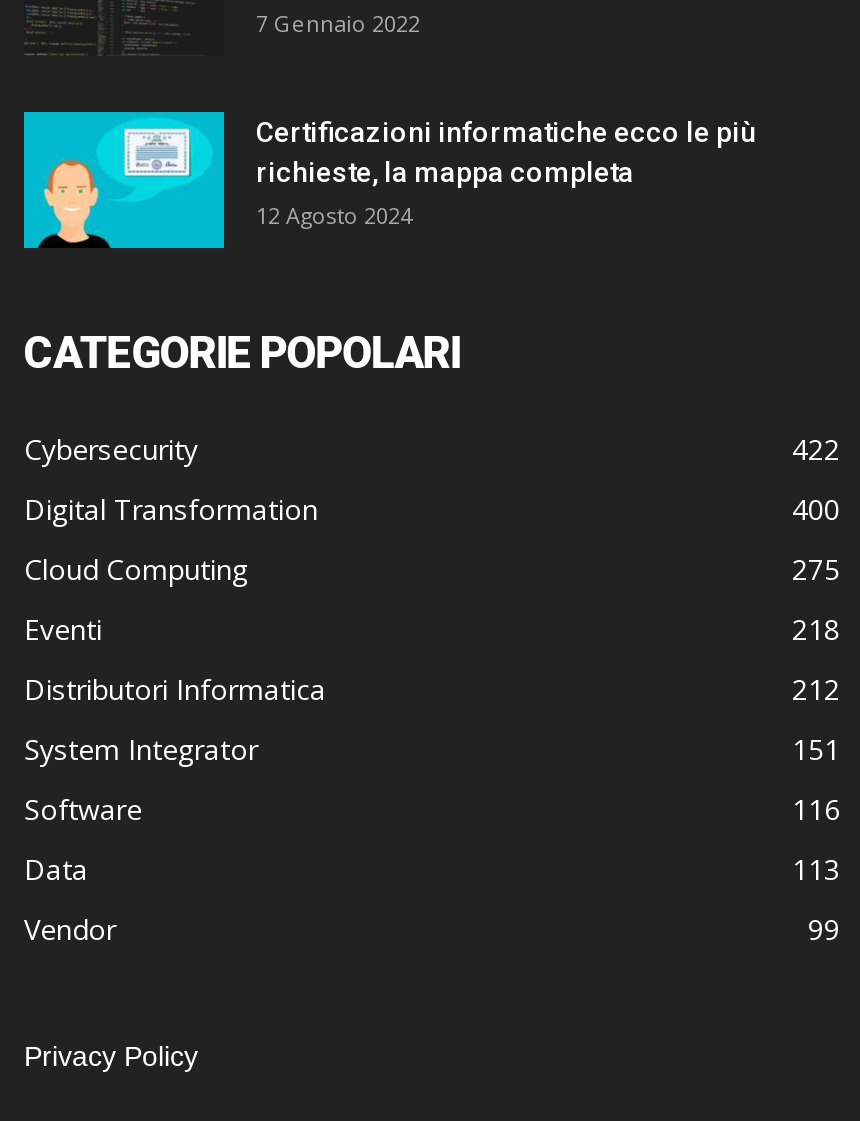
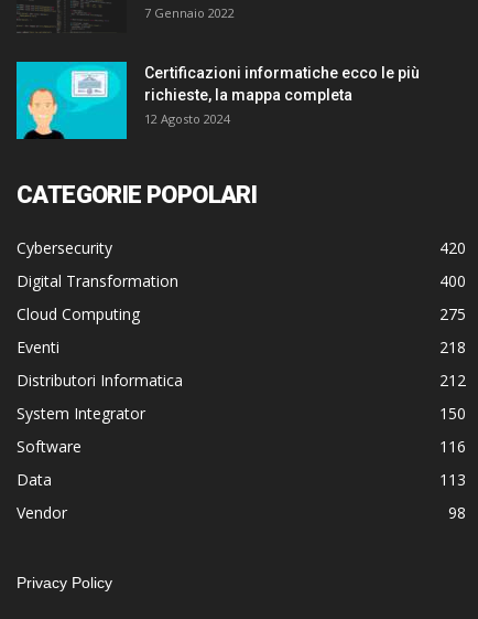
- 422
+ 420

- 151
+ 150

- 99
+ 98
